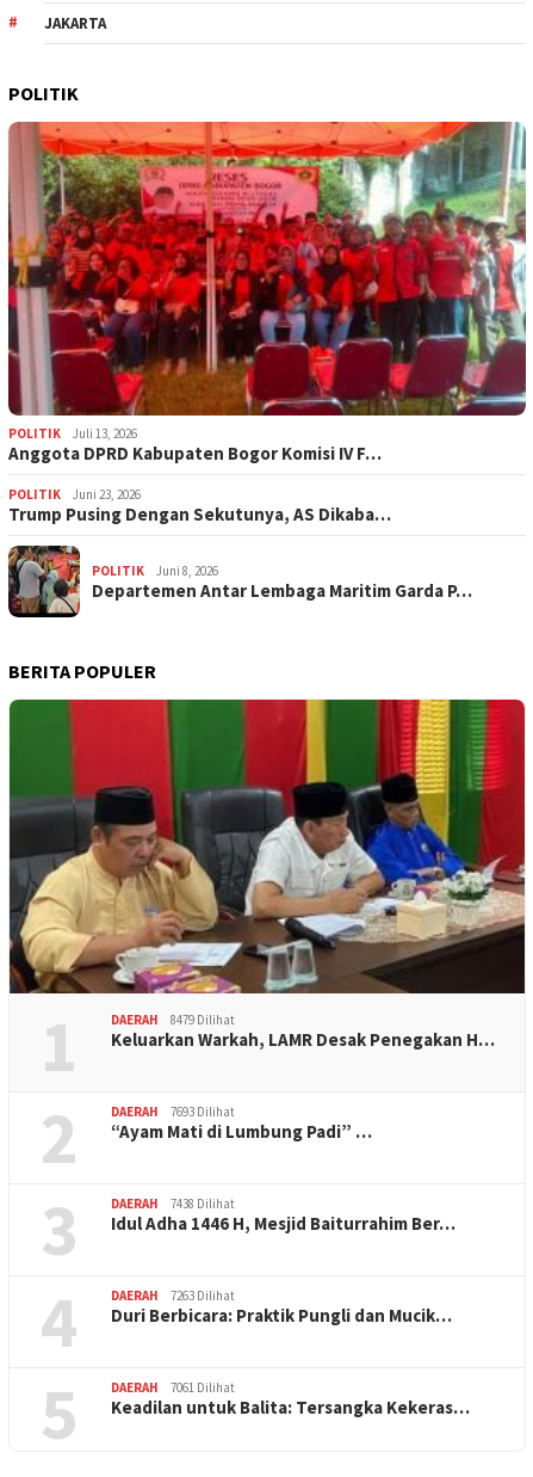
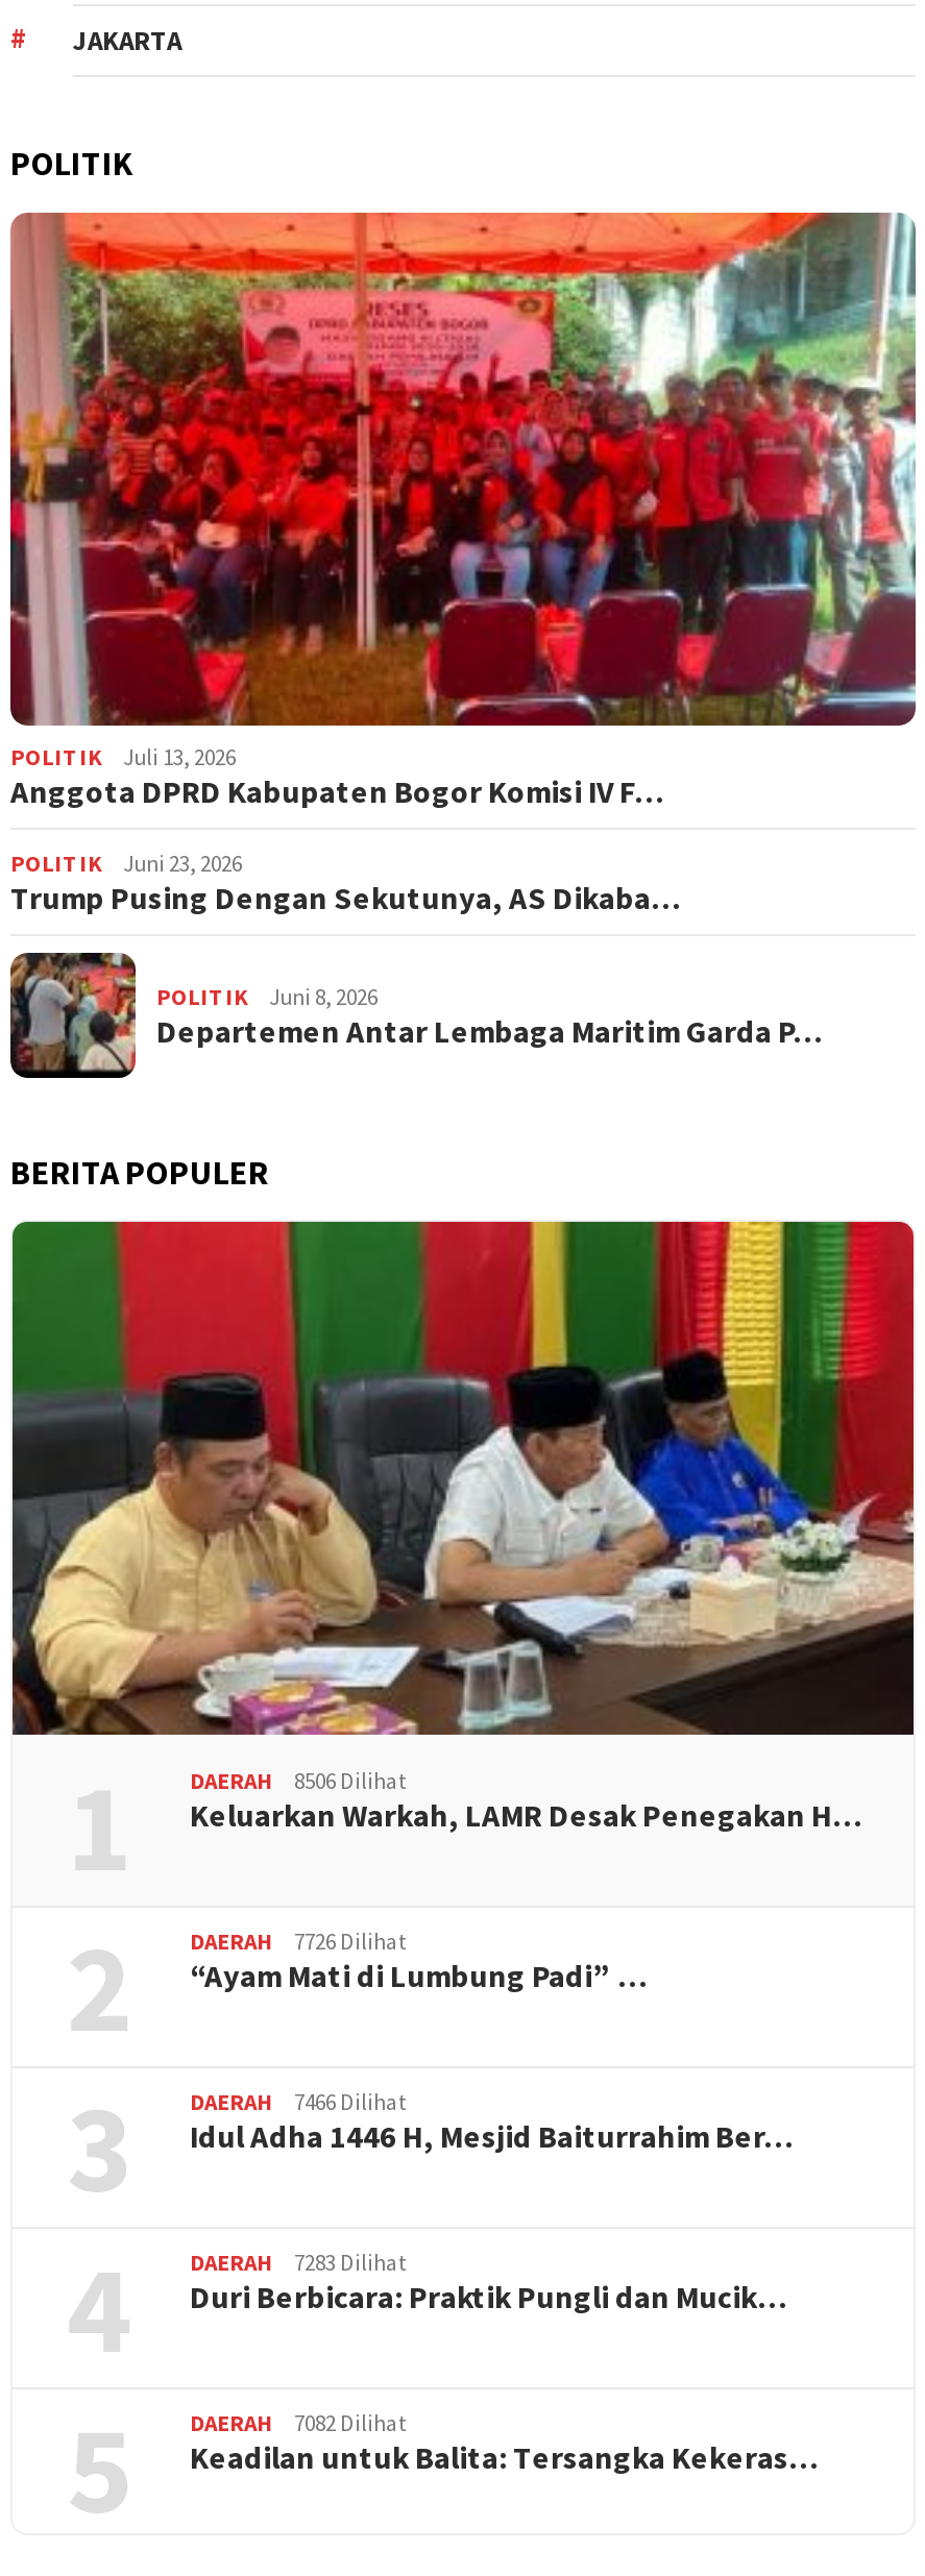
- DAERAH 8479 Dilihat
+ DAERAH 8506 Dilihat

- DAERAH 7693 Dilihat
+ DAERAH 7726 Dilihat

- DAERAH 7438 Dilihat
+ DAERAH 7466 Dilihat

- DAERAH 7263 Dilihat
+ DAERAH 7283 Dilihat

- DAERAH 7061 Dilihat
+ DAERAH 7082 Dilihat
